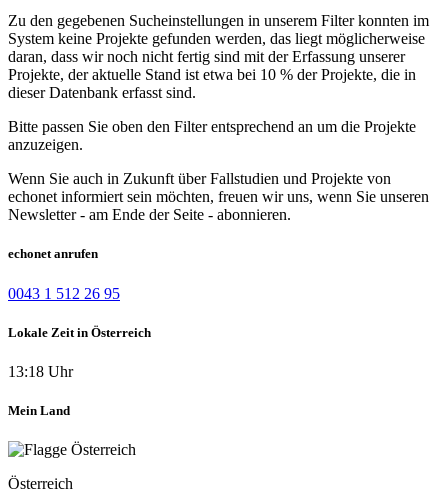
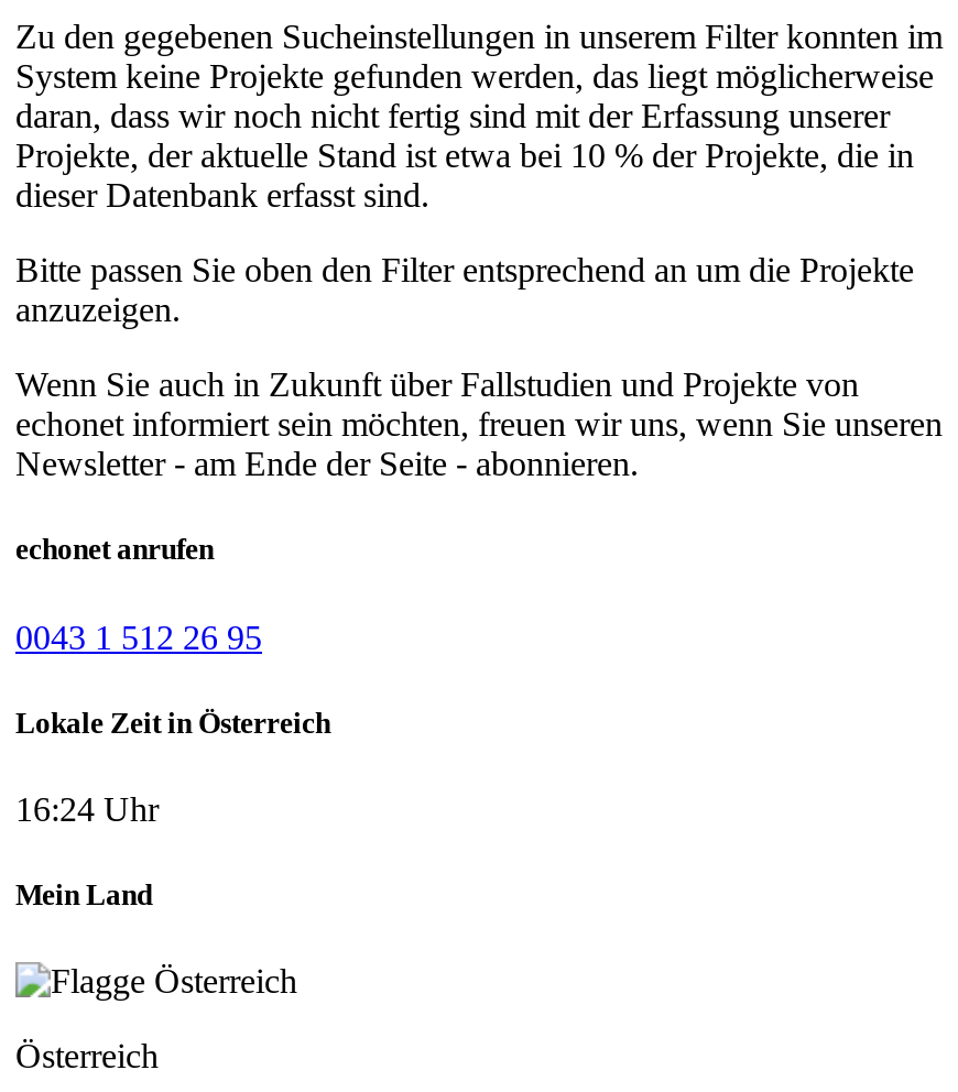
- 13:18 Uhr
+ 16:24 Uhr
